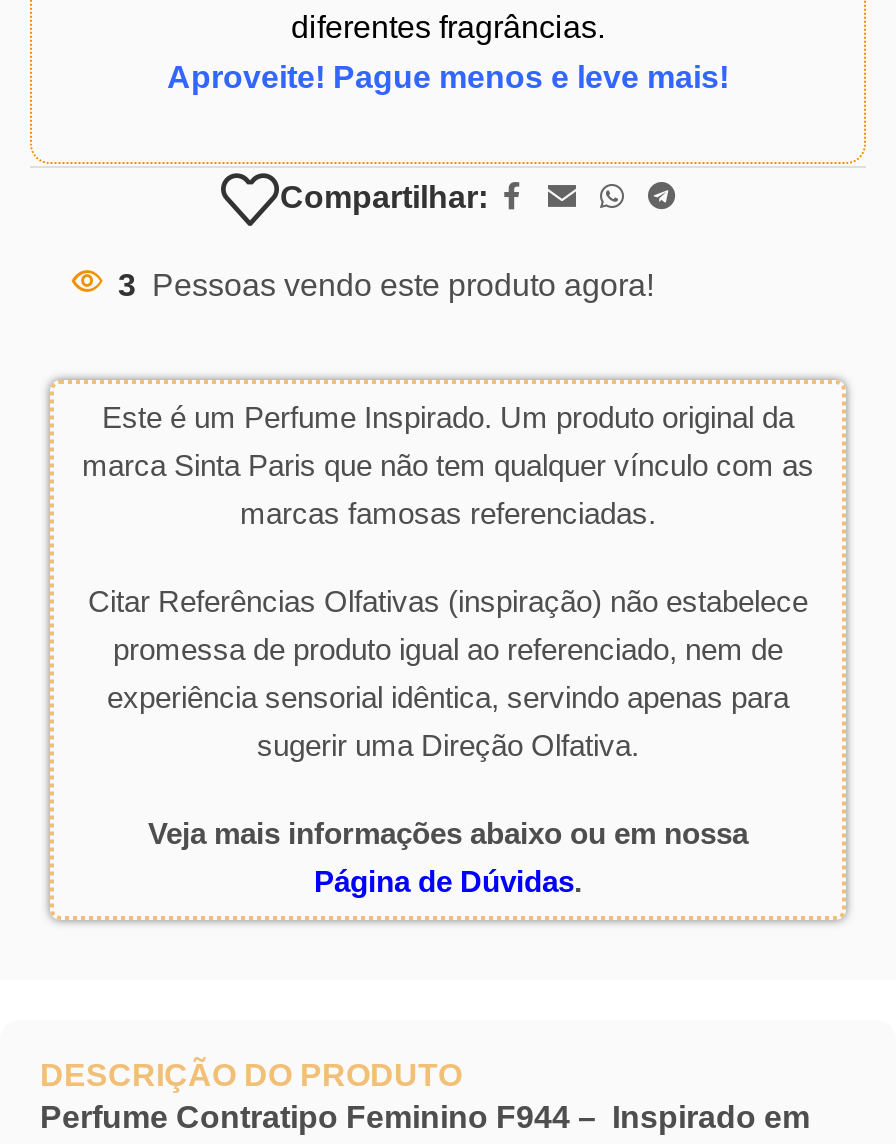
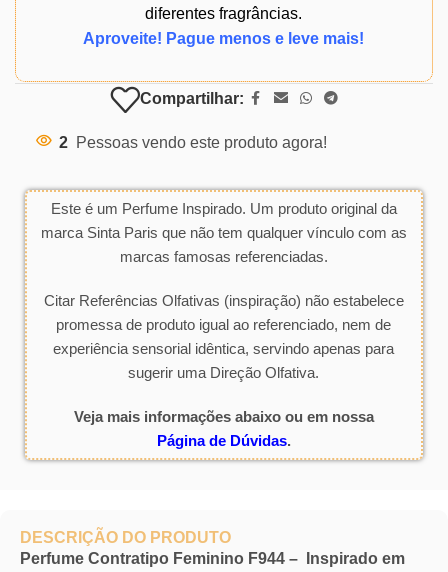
- 3 Pessoas vendo este produto agora!
+ 2 Pessoas vendo este produto agora!
